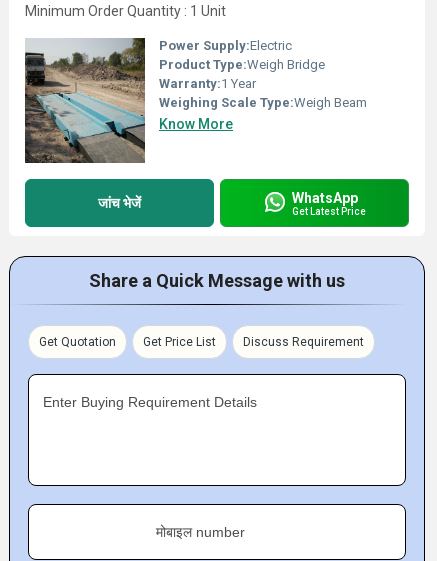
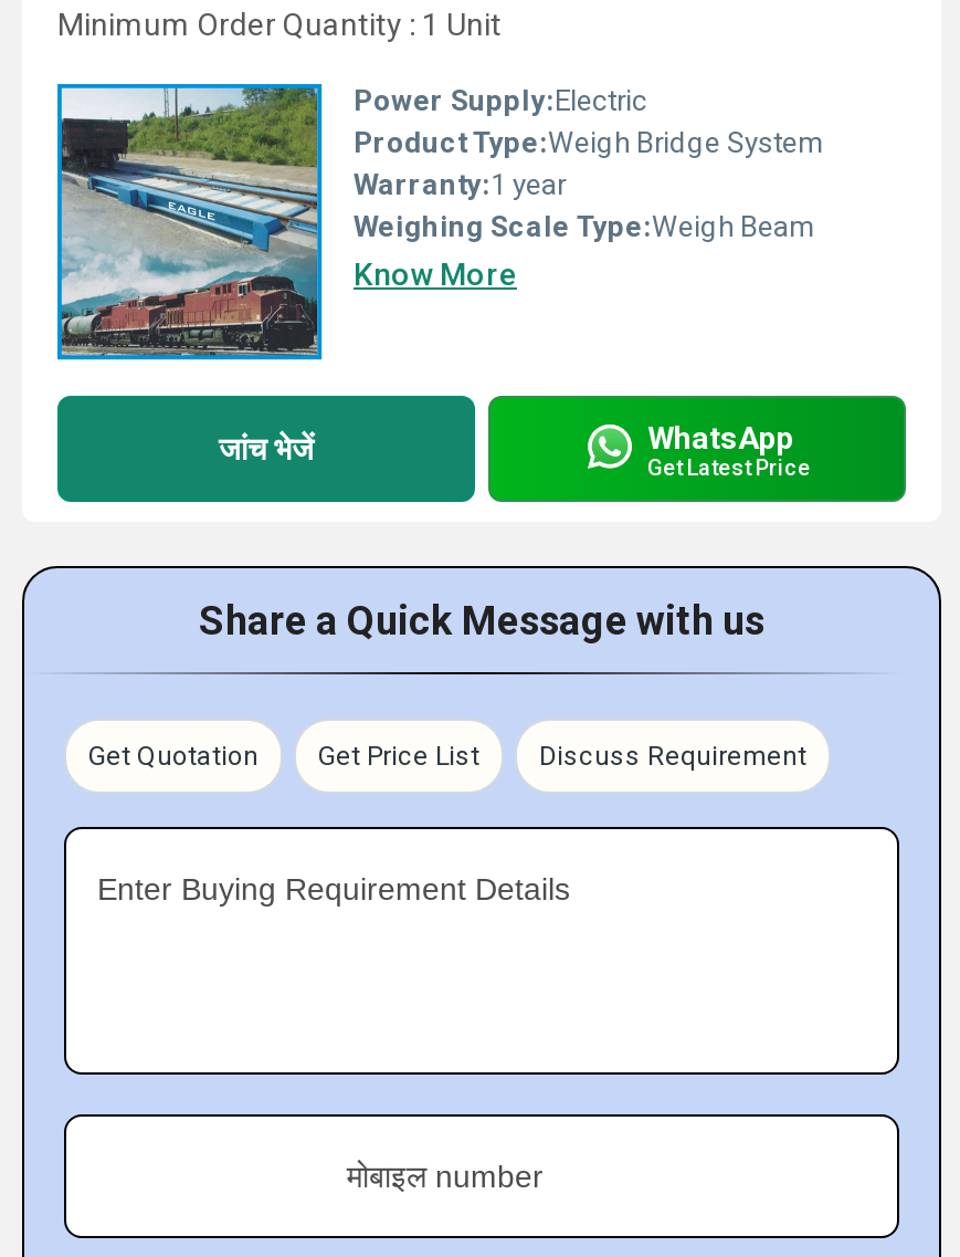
- [image]
- Product Type:Weigh Bridge
- Warranty:1 Year
+ [image]
+ Product Type:Weigh Bridge System
+ Warranty:1 year
